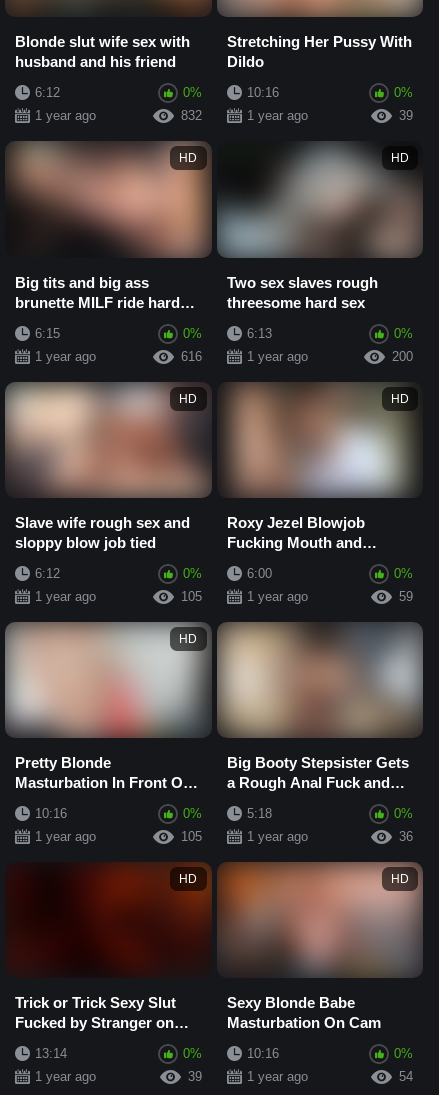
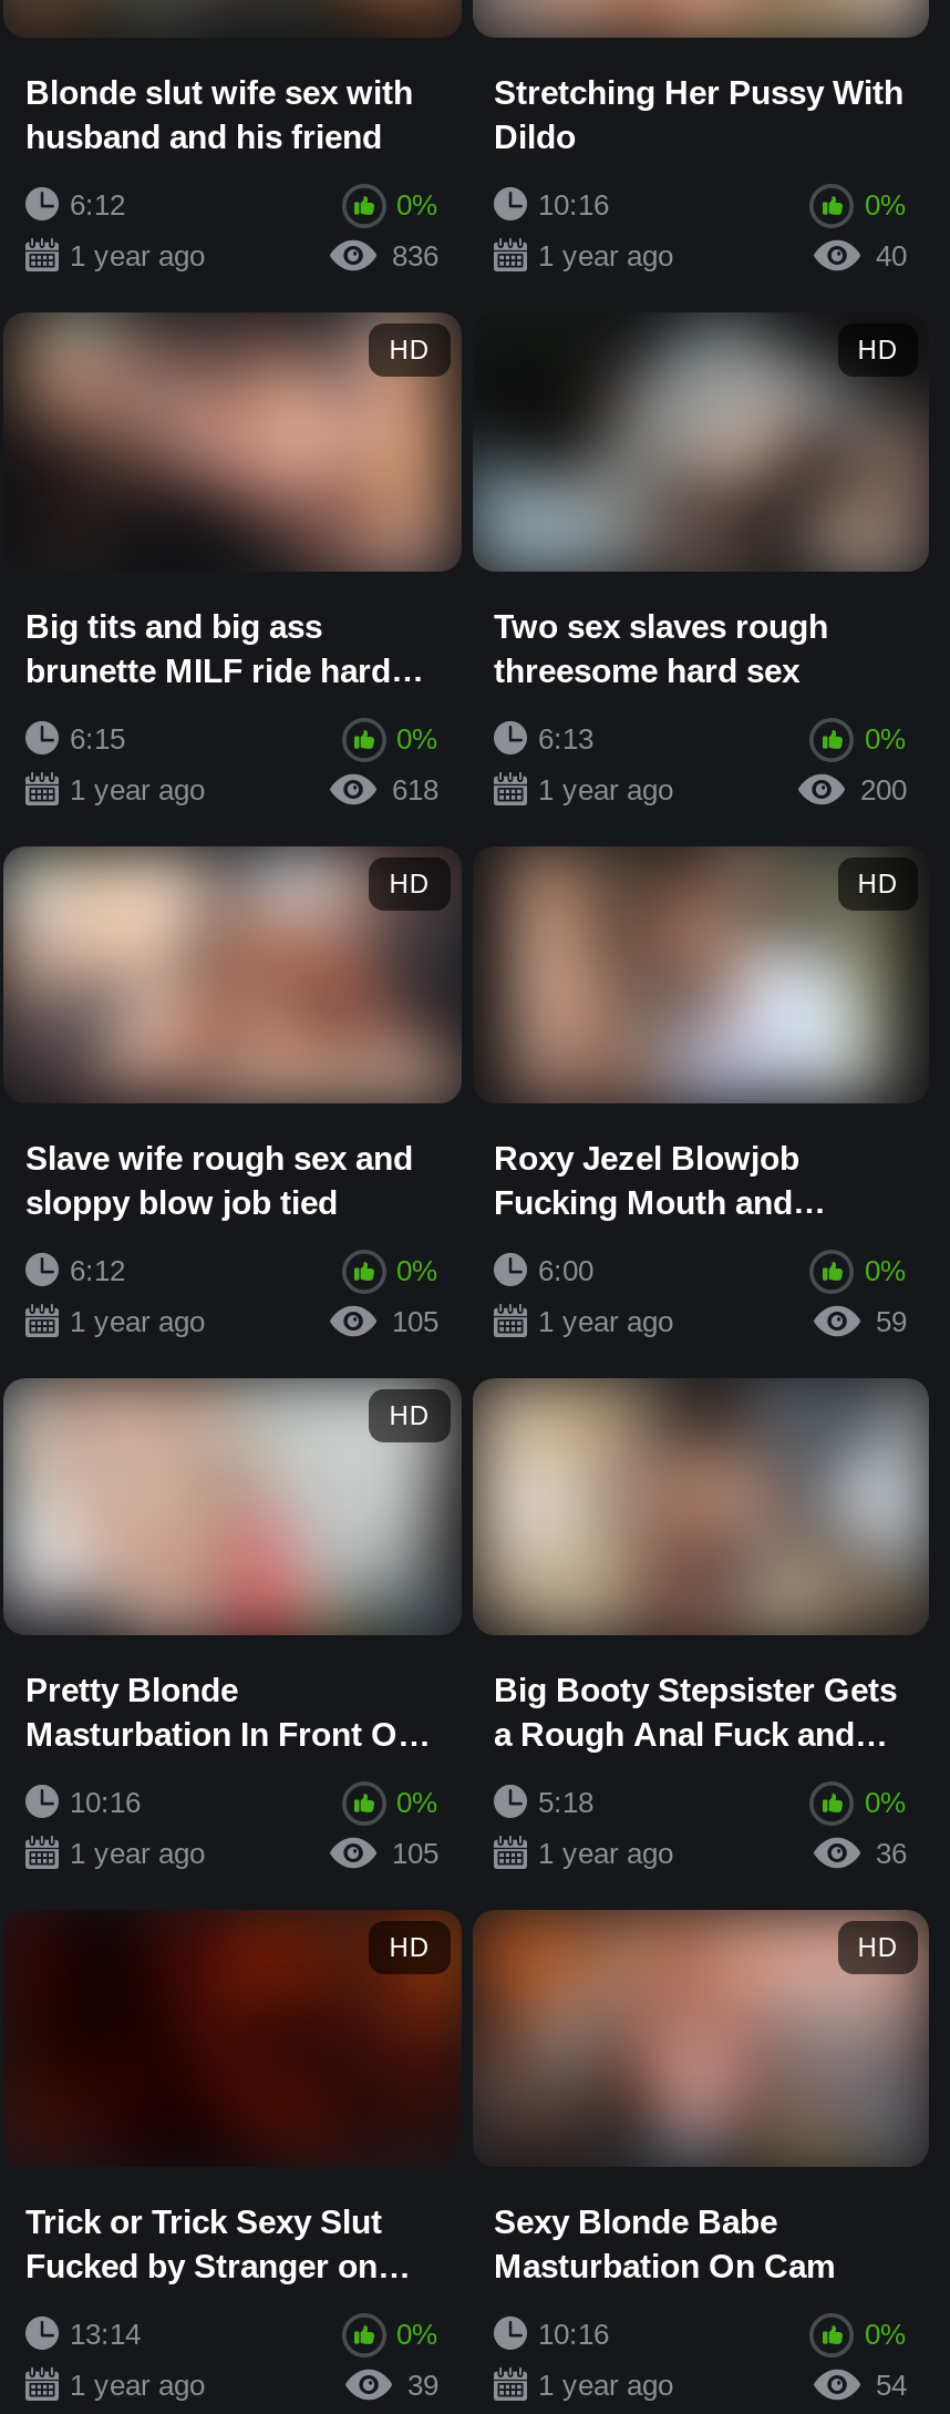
- 832
+ 836

- 39
+ 40

- 616
+ 618
